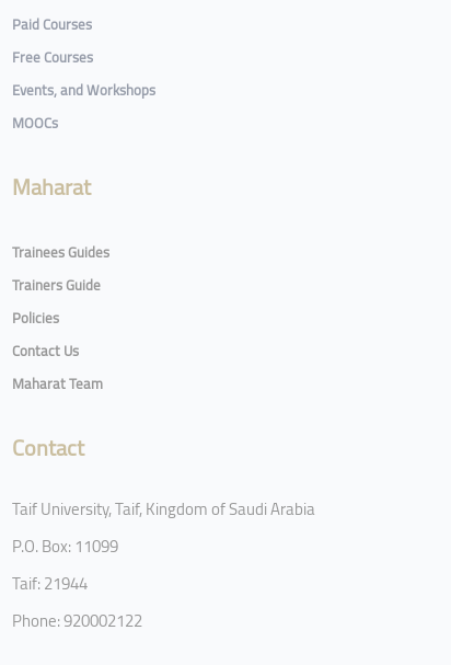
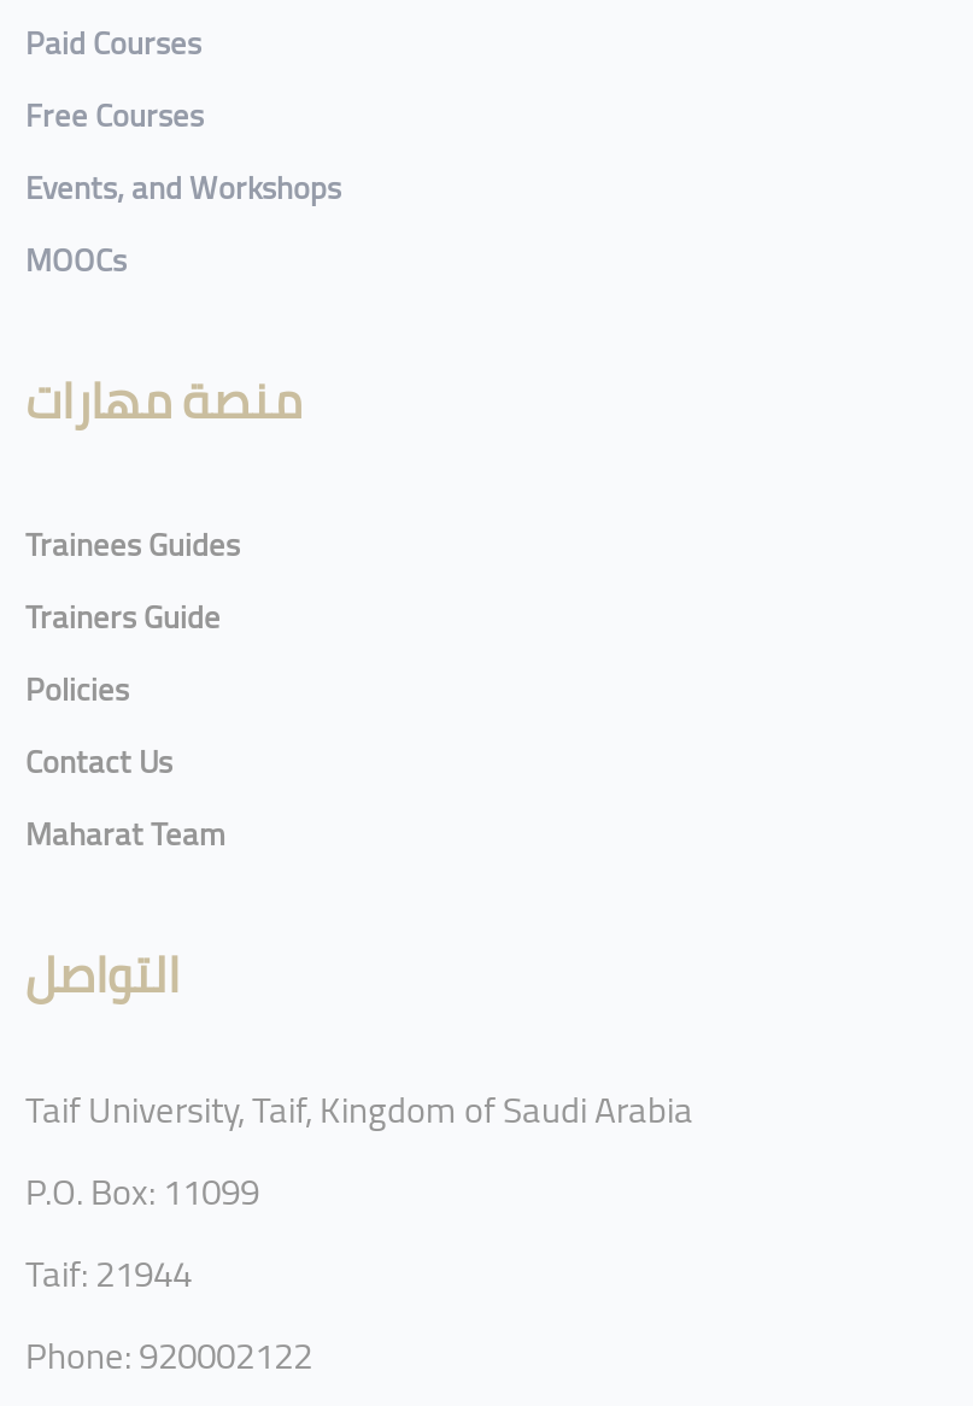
- Maharat
+ منصة مهارات

- Contact
+ التواصل
